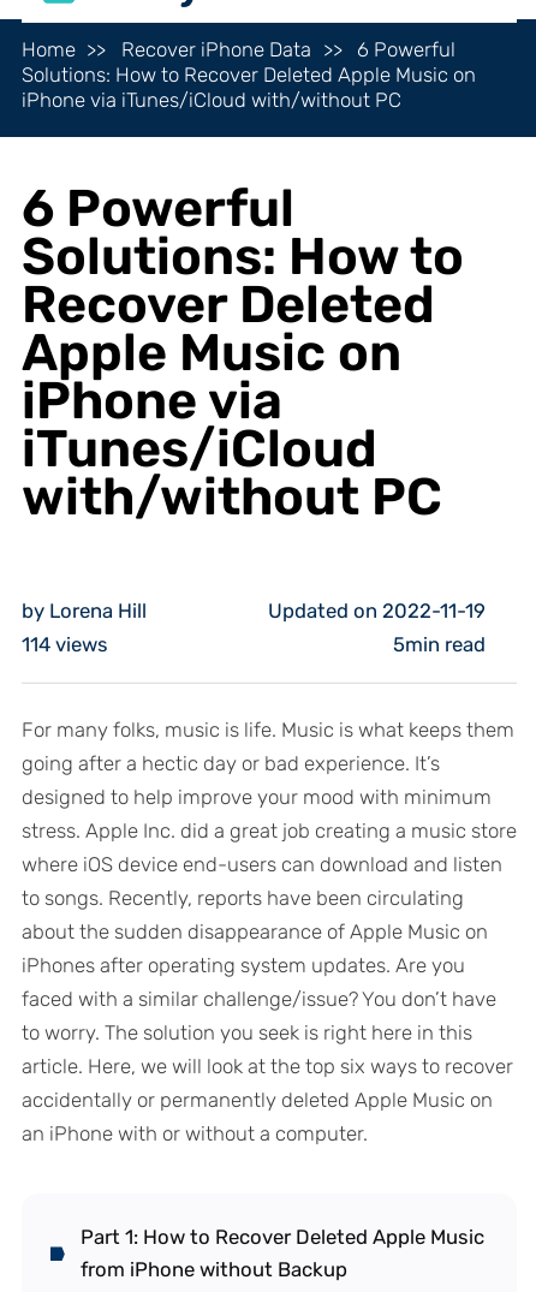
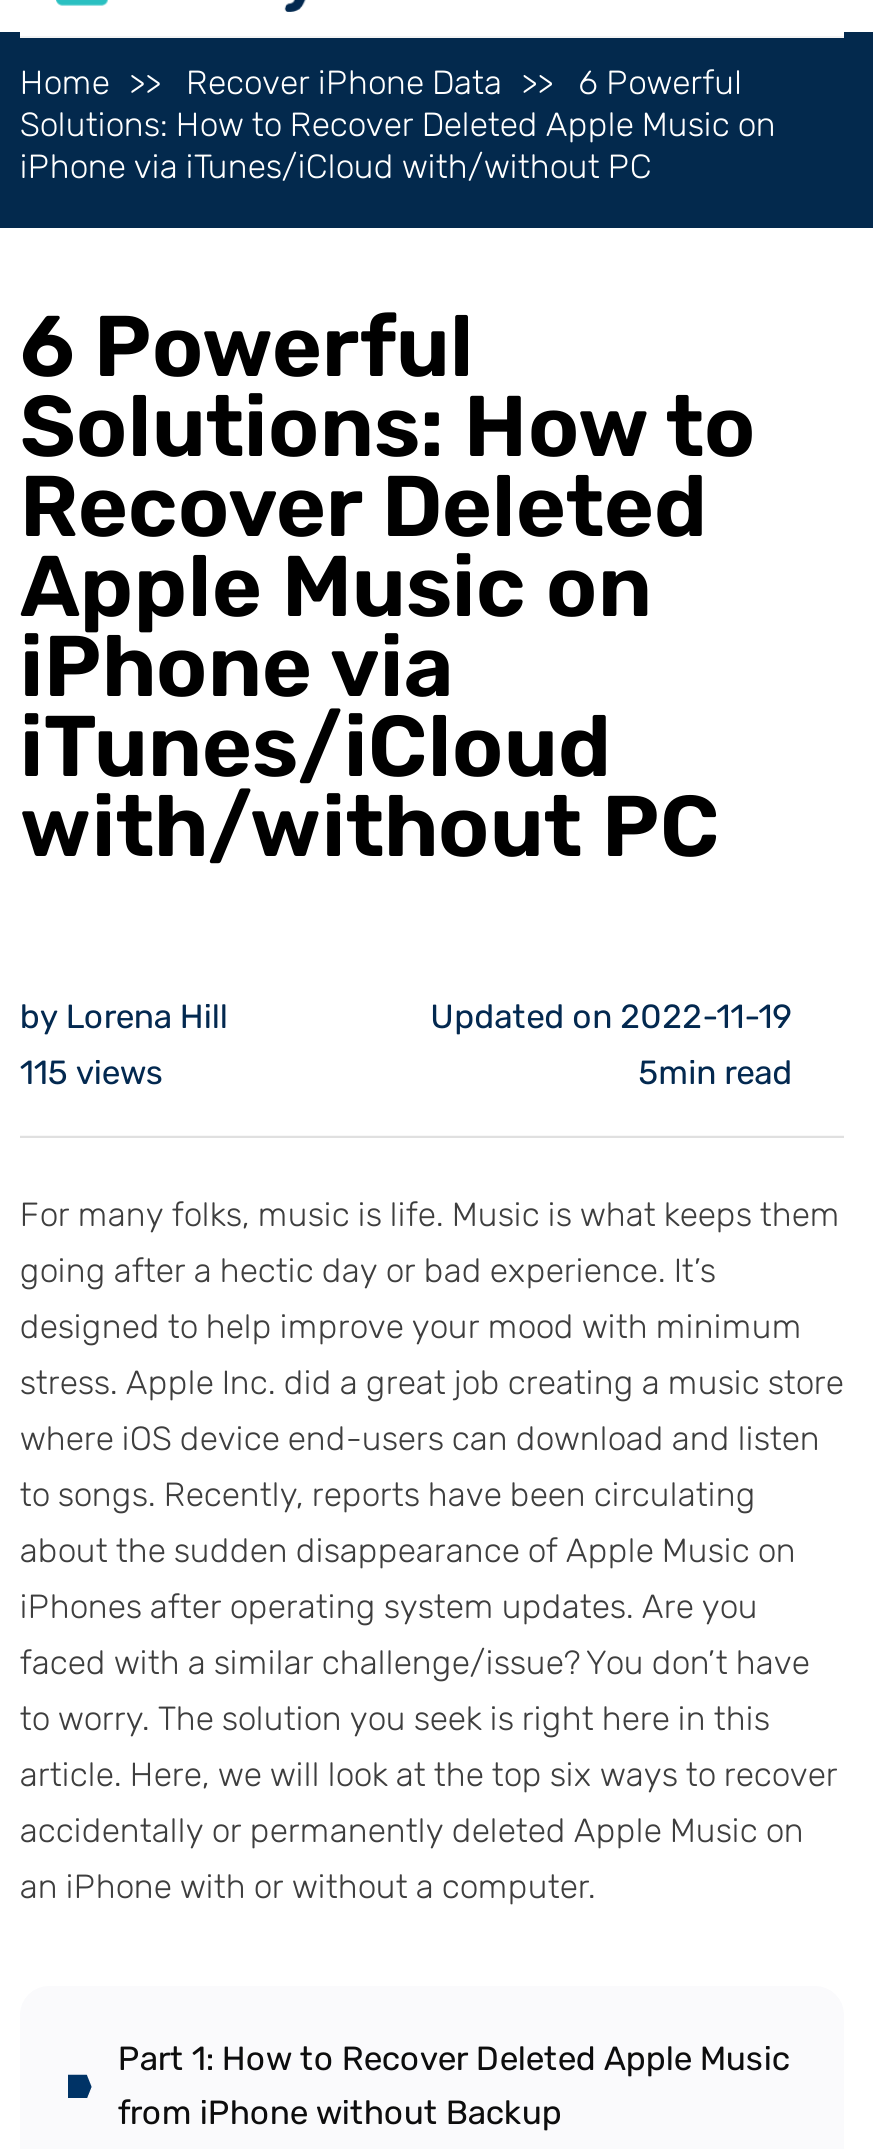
- 114 views
+ 115 views
